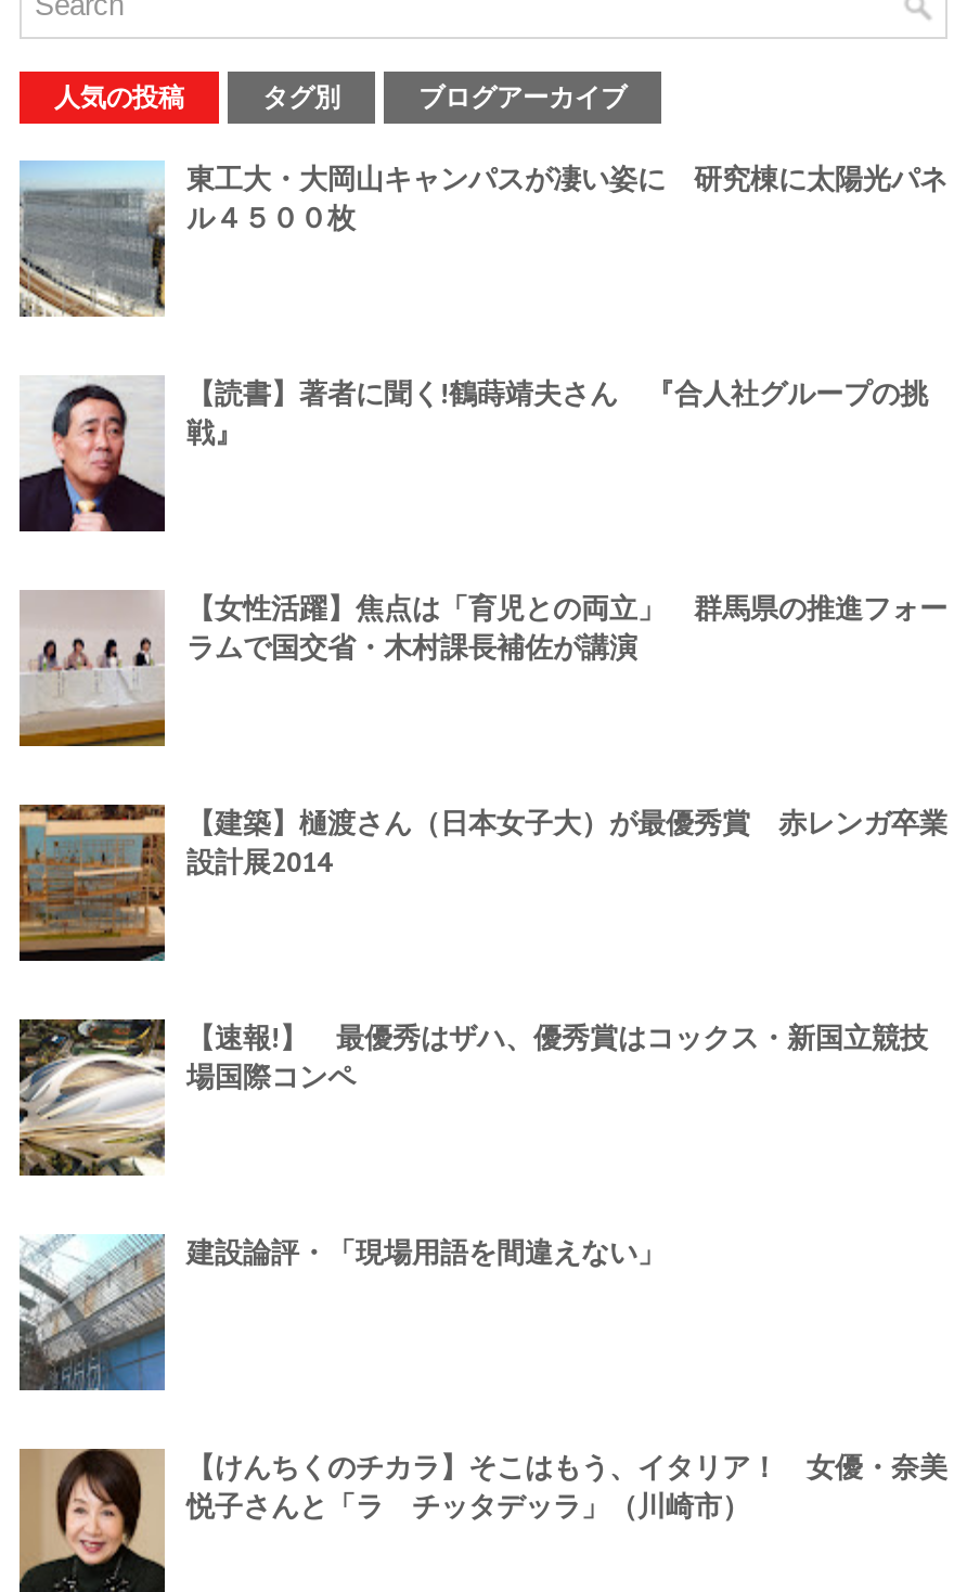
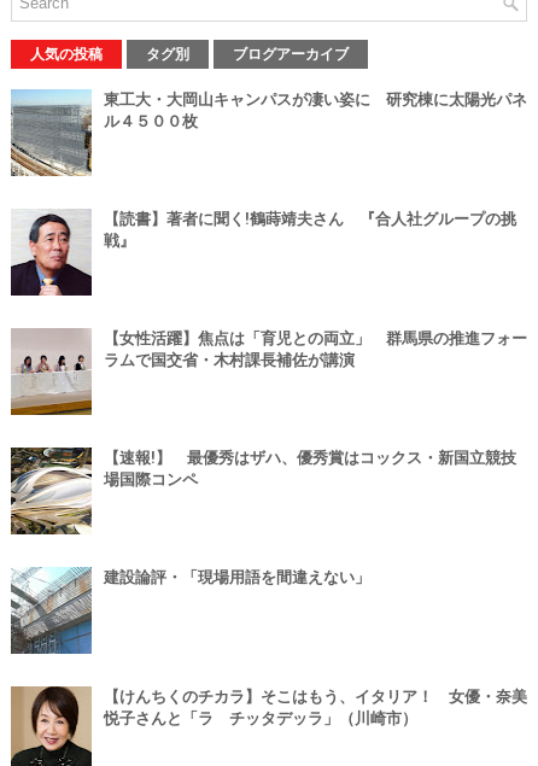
- [image]
- 【建築】樋渡さん（日本女子大）が最優秀賞 赤レンガ卒業
- 設計展2014
